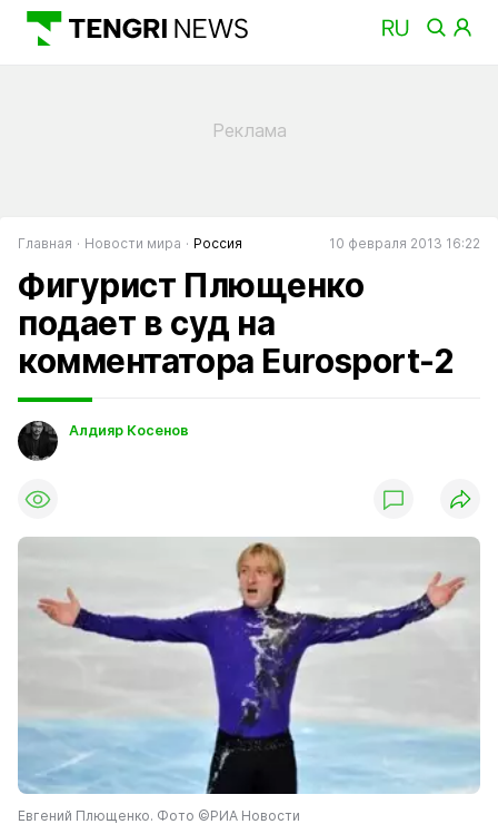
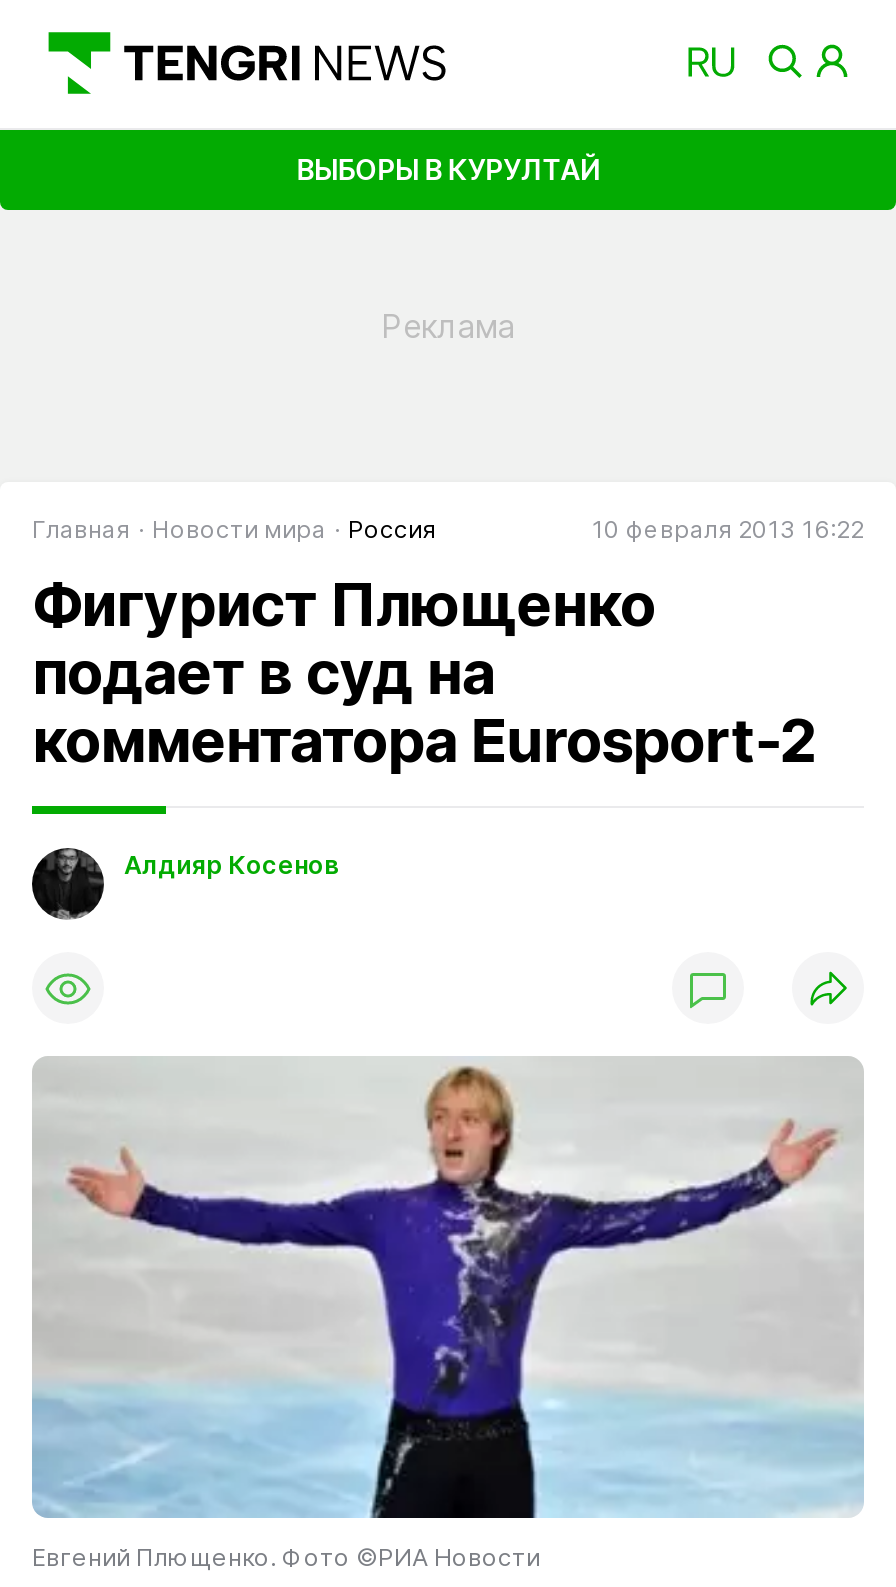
+ ВЫБОРЫ В КУРУЛТАЙ
